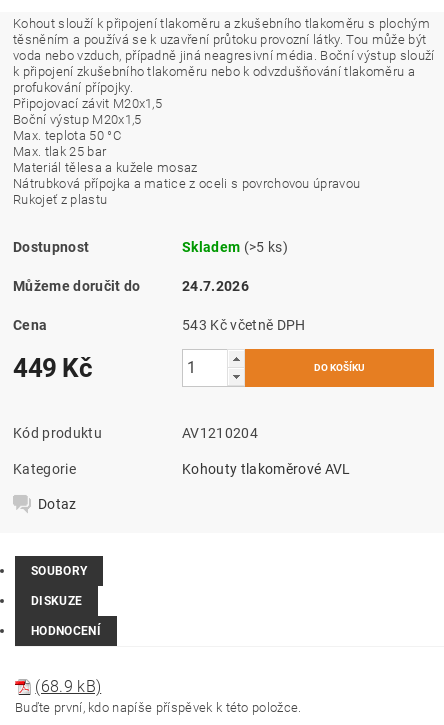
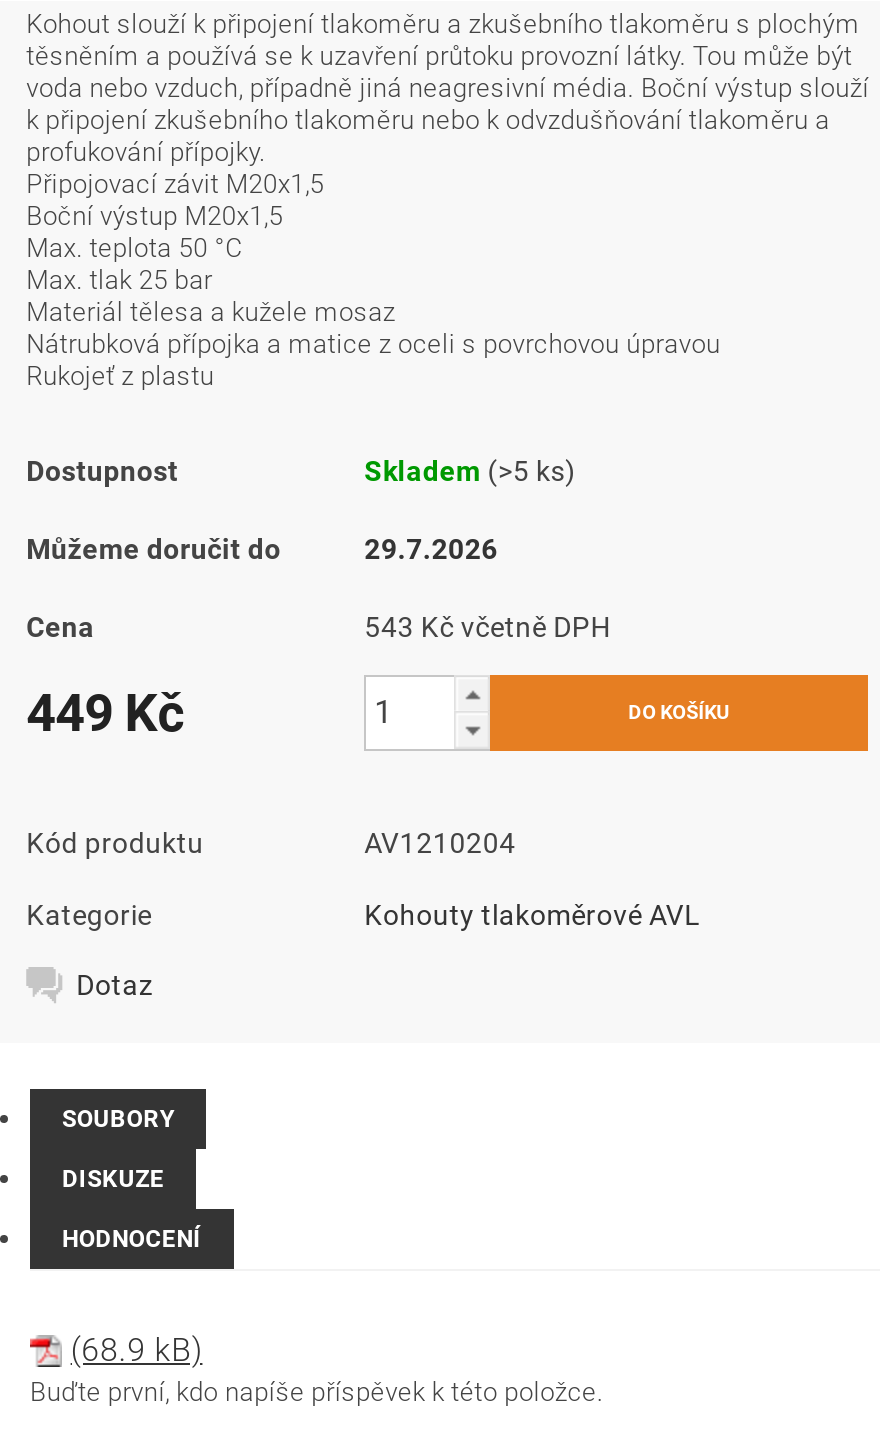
- 24.7.2026
+ 29.7.2026
